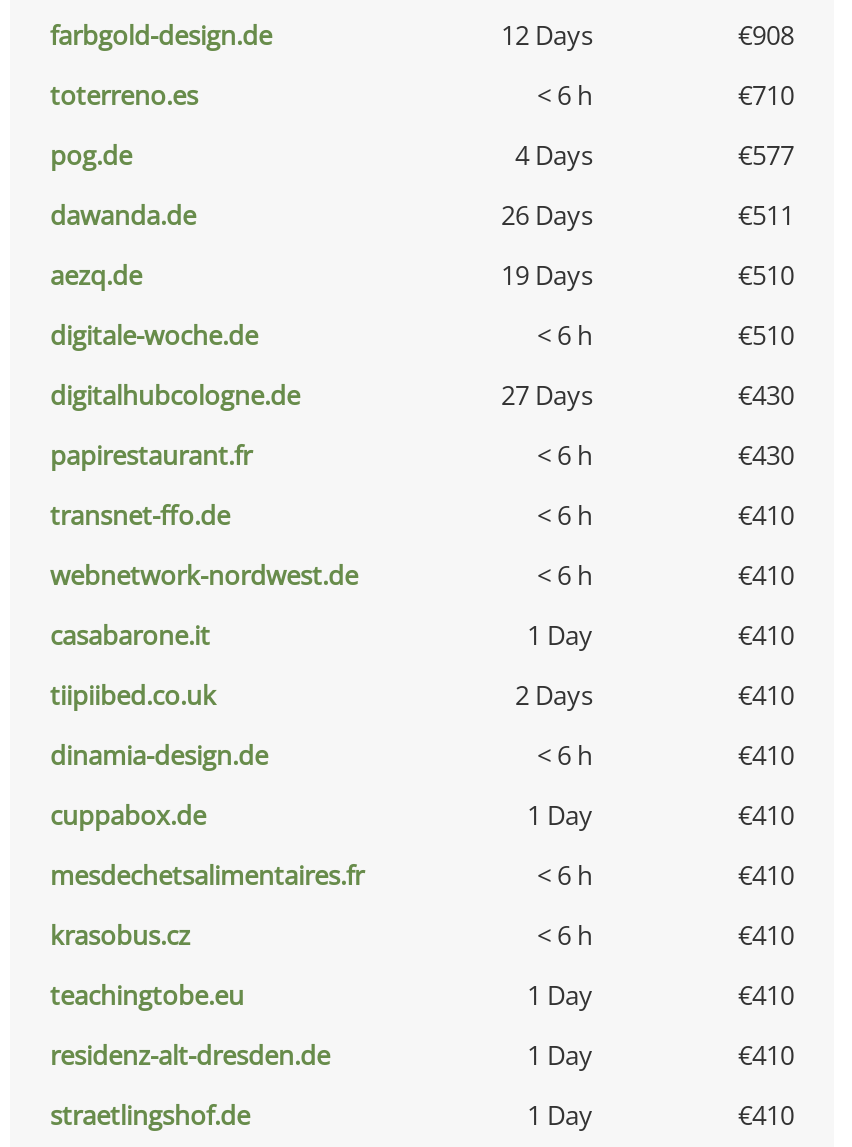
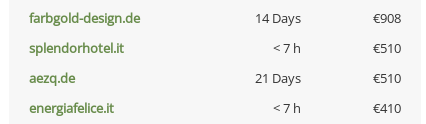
- 12 Days
+ 14 Days

- toterreno.es
- < 6 h
- €710
- pog.de
- 4 Days
- €577
- dawanda.de
- 26 Days
- €511
- aezq.de
- 19 Days
+ splendorhotel.it
+ < 7 h

- digitale-woche.de
- < 6 h
+ aezq.de
+ 21 Days

- digitalhubcologne.de
- 27 Days
- €430
- papirestaurant.fr
- < 6 h
- €430
- transnet-ffo.de
- < 6 h
- €410
- webnetwork-nordwest.de
- < 6 h
- €410
- casabarone.it
- 1 Day
- €410
- tiipiibed.co.uk
- 2 Days
- €410
- dinamia-design.de
- < 6 h
- €410
- cuppabox.de
- 1 Day
- €410
- mesdechetsalimentaires.fr
- < 6 h
- €410
- krasobus.cz
- < 6 h
- €410
- teachingtobe.eu
- 1 Day
- €410
- residenz-alt-dresden.de
- 1 Day
- €410
- straetlingshof.de
- 1 Day
+ energiafelice.it
+ < 7 h
